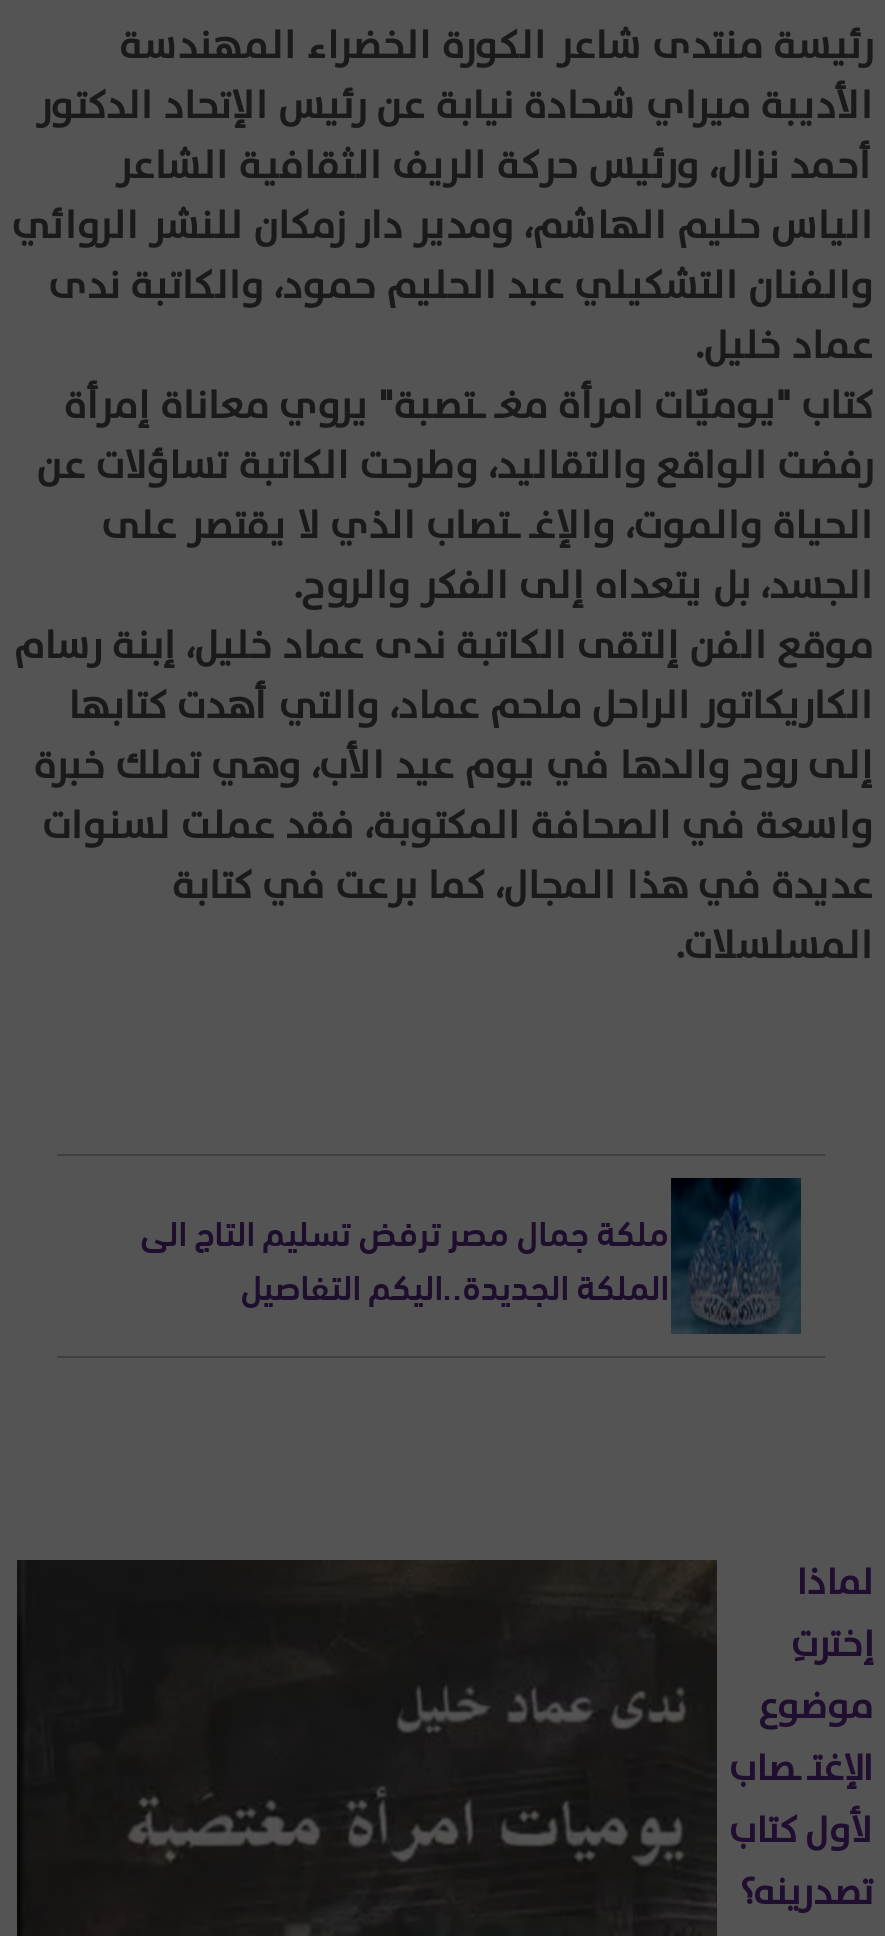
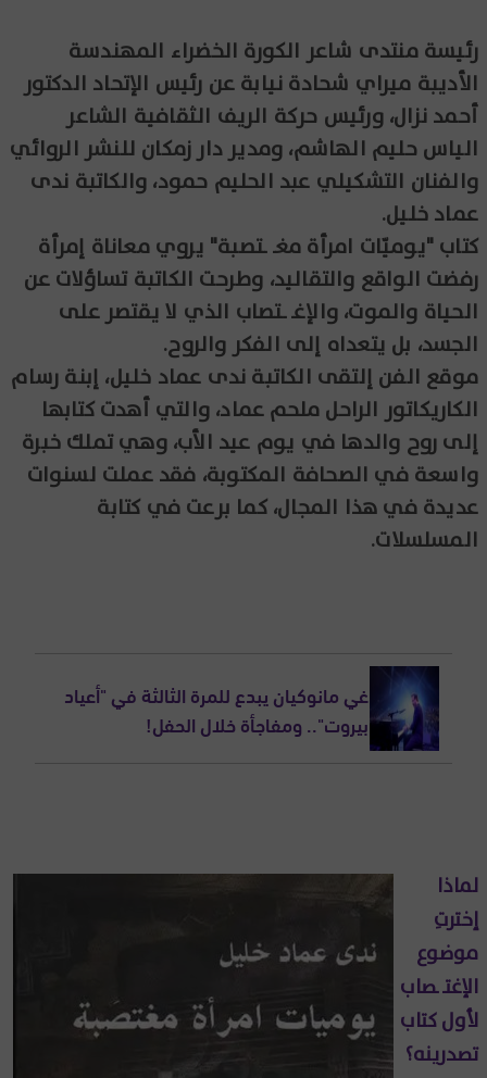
- [image]
- ملكة جمال مصر ترفض تسليم التاج الى
- الملكة الجديدة..اليكم التفاصيل
+ [image]
+ غي مانوكيان يبدع للمرة الثالثة في "أعياد
+ بيروت".. ومفاجأة خلال الحفل!
